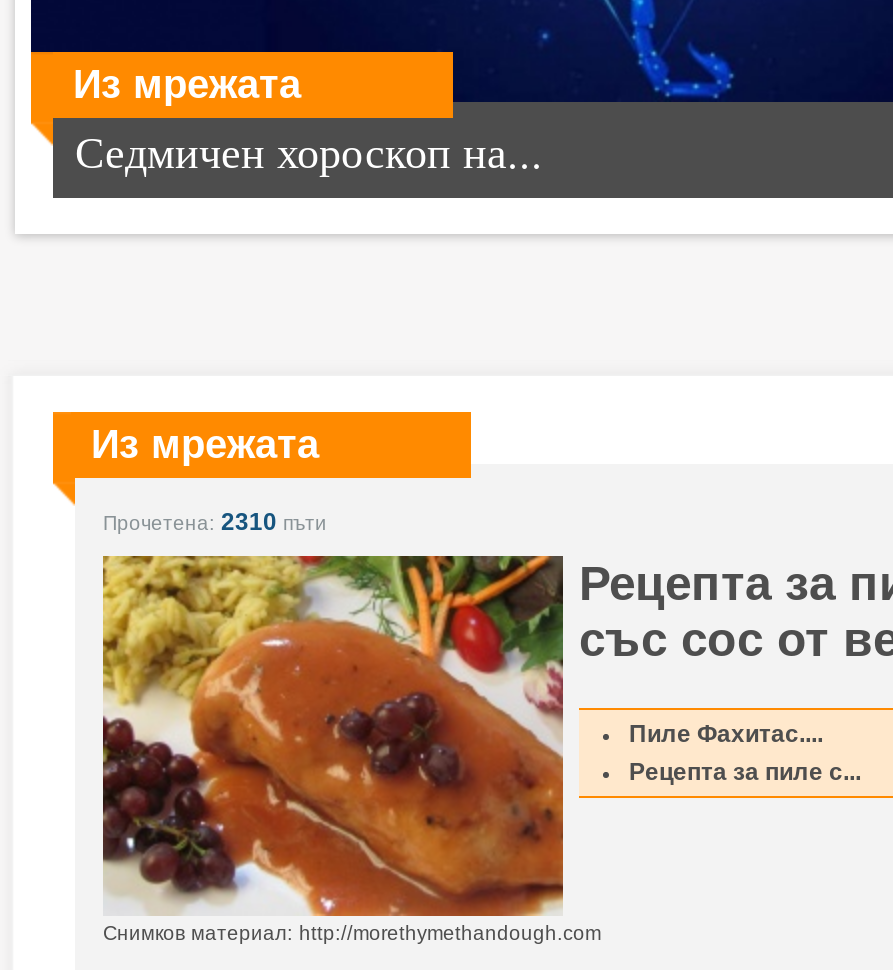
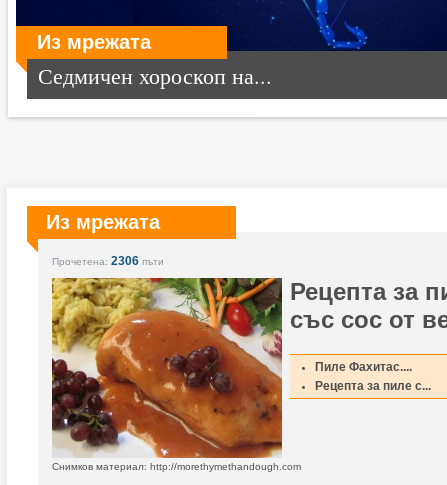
- Прочетена: 2310 пъти
+ Прочетена: 2306 пъти
